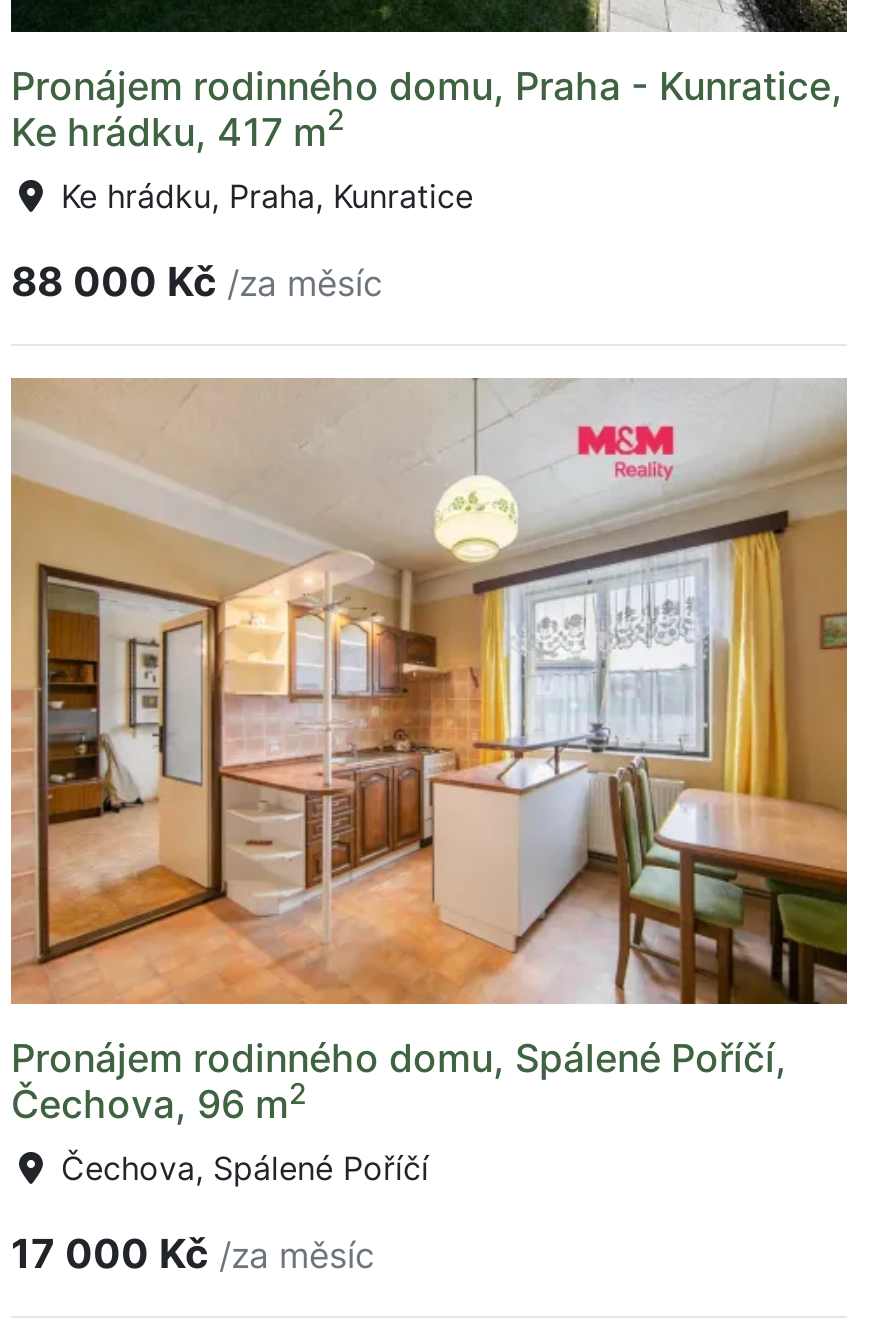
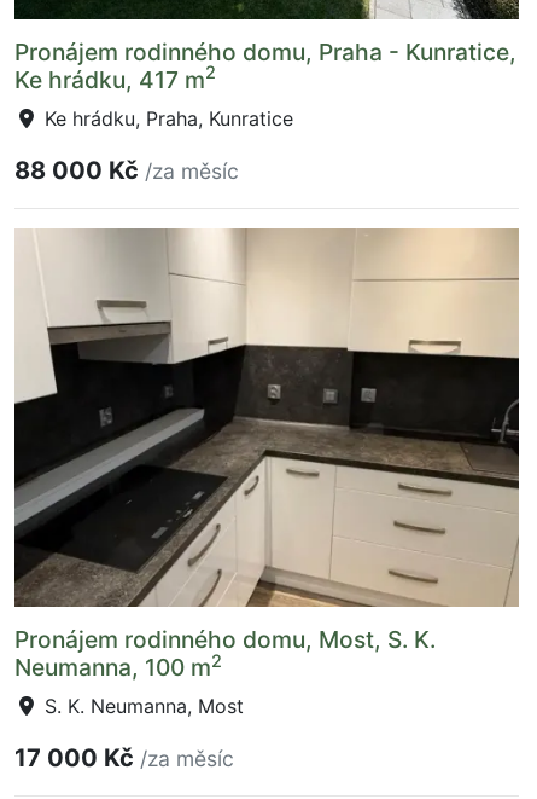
- [image]
- Pronájem rodinného domu, Spálené Poříčí,
- Čechova, 96 m2
- Čechova, Spálené Poříčí
+ [image]
+ Pronájem rodinného domu, Most, S. K.
+ Neumanna, 100 m2
+ S. K. Neumanna, Most
